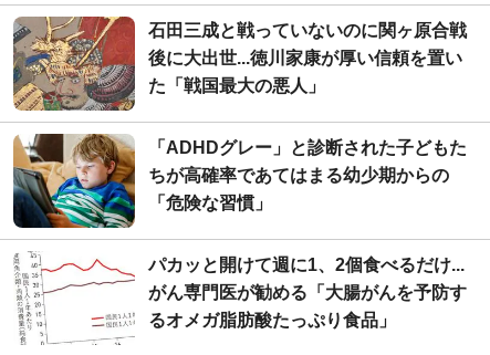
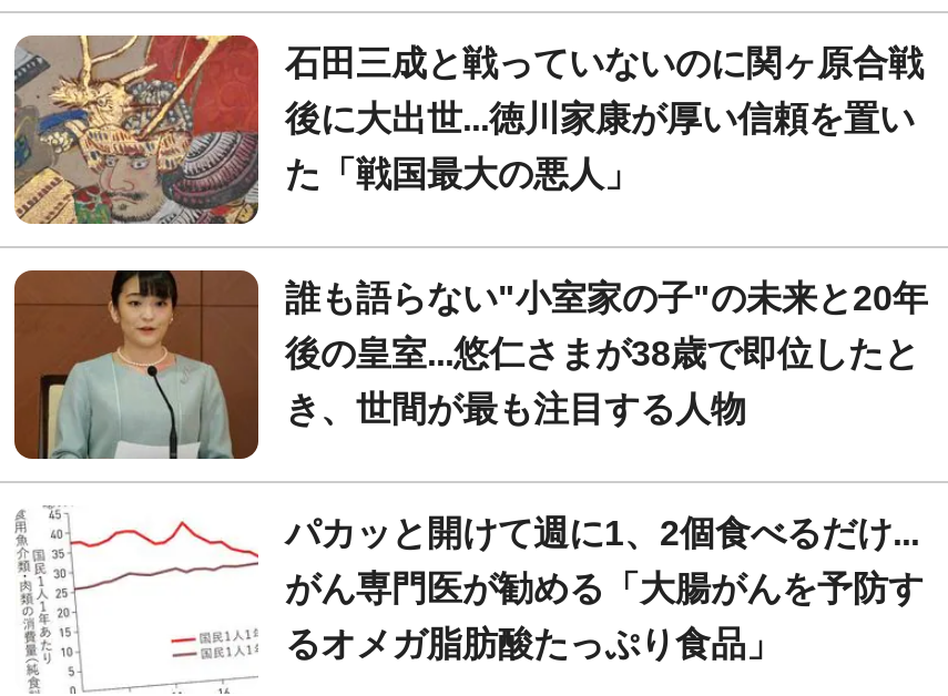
- [image]
- 「ADHDグレー」と診断された子どもた
+ [image]
+ 誰も語らない"小室家の子"の未来と20年

- ちが高確率であてはまる幼少期からの
+ 後の皇室...悠仁さまが38歳で即位したと

- 「危険な習慣」
+ き、世間が最も注目する人物
